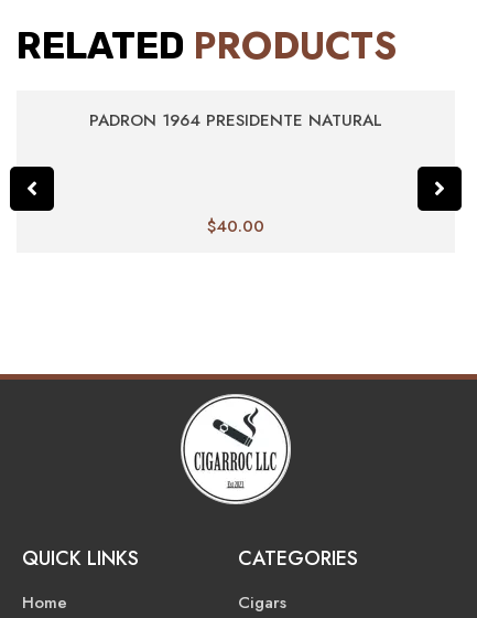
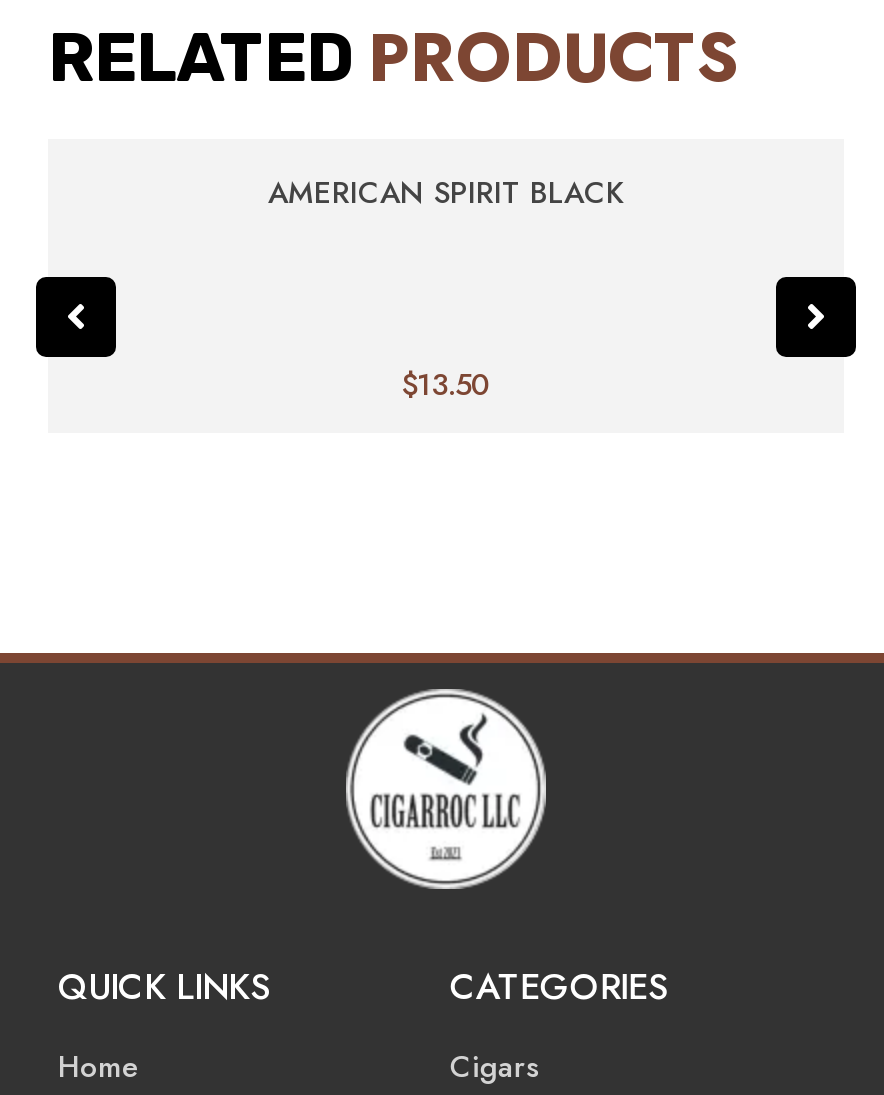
- PADRON 1964 PRESIDENTE NATURAL
+ AMERICAN SPIRIT BLACK

- $40.00
+ $13.50
